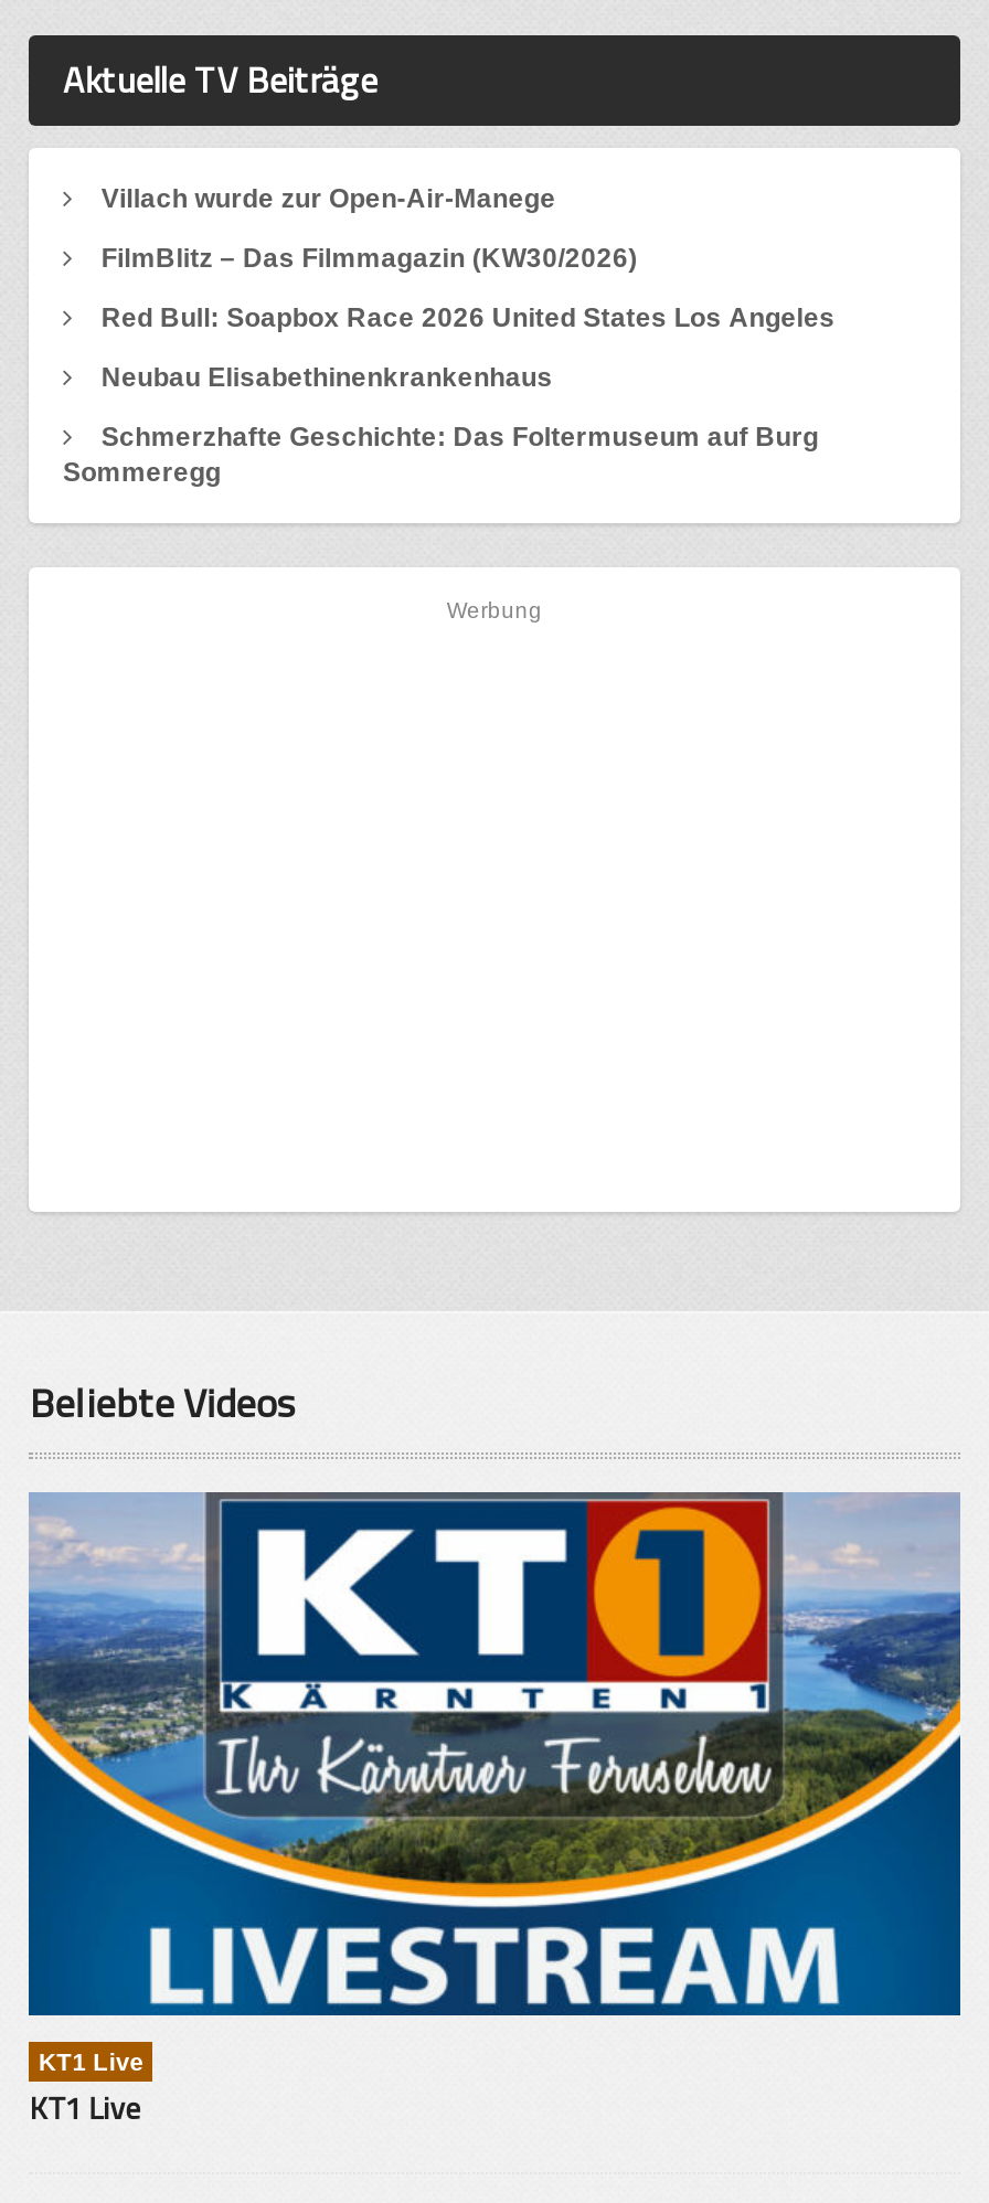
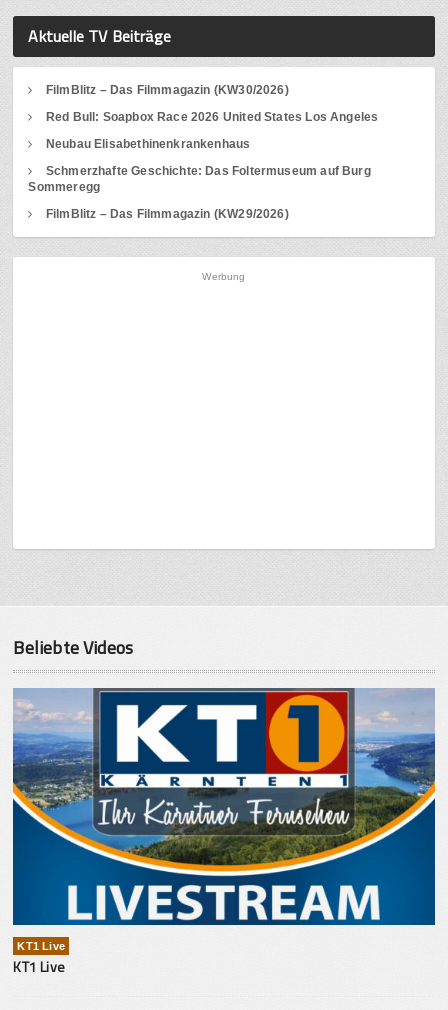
- Villach wurde zur Open-Air-Manege

moved up: FilmBlitz – Das Filmmagazin (KW30/2026) | Red Bull: Soapbox Race 2026 United States Los Angeles | Neubau Elisabethinenkrankenhaus | Schmerzhafte Geschichte: Das Foltermuseum auf Burg | Sommeregg

+ FilmBlitz – Das Filmmagazin (KW29/2026)
